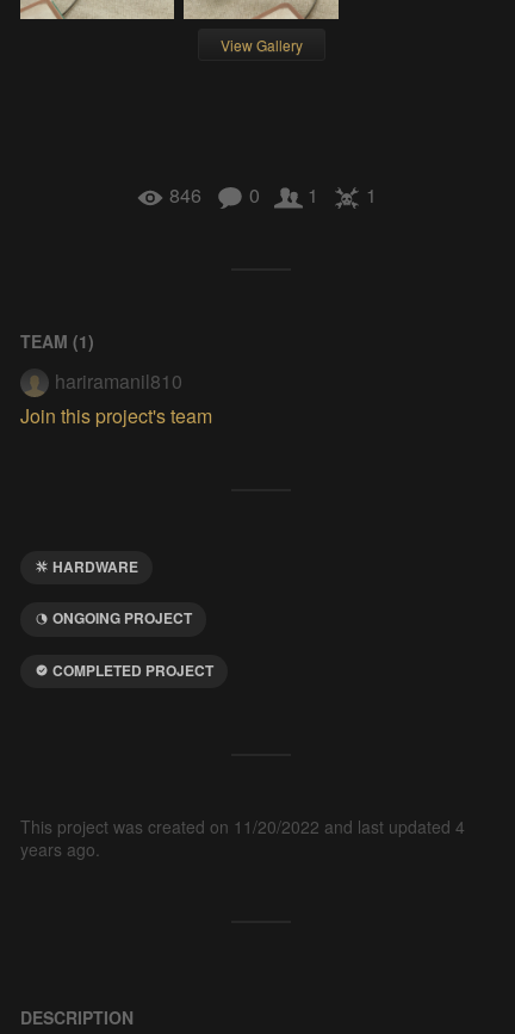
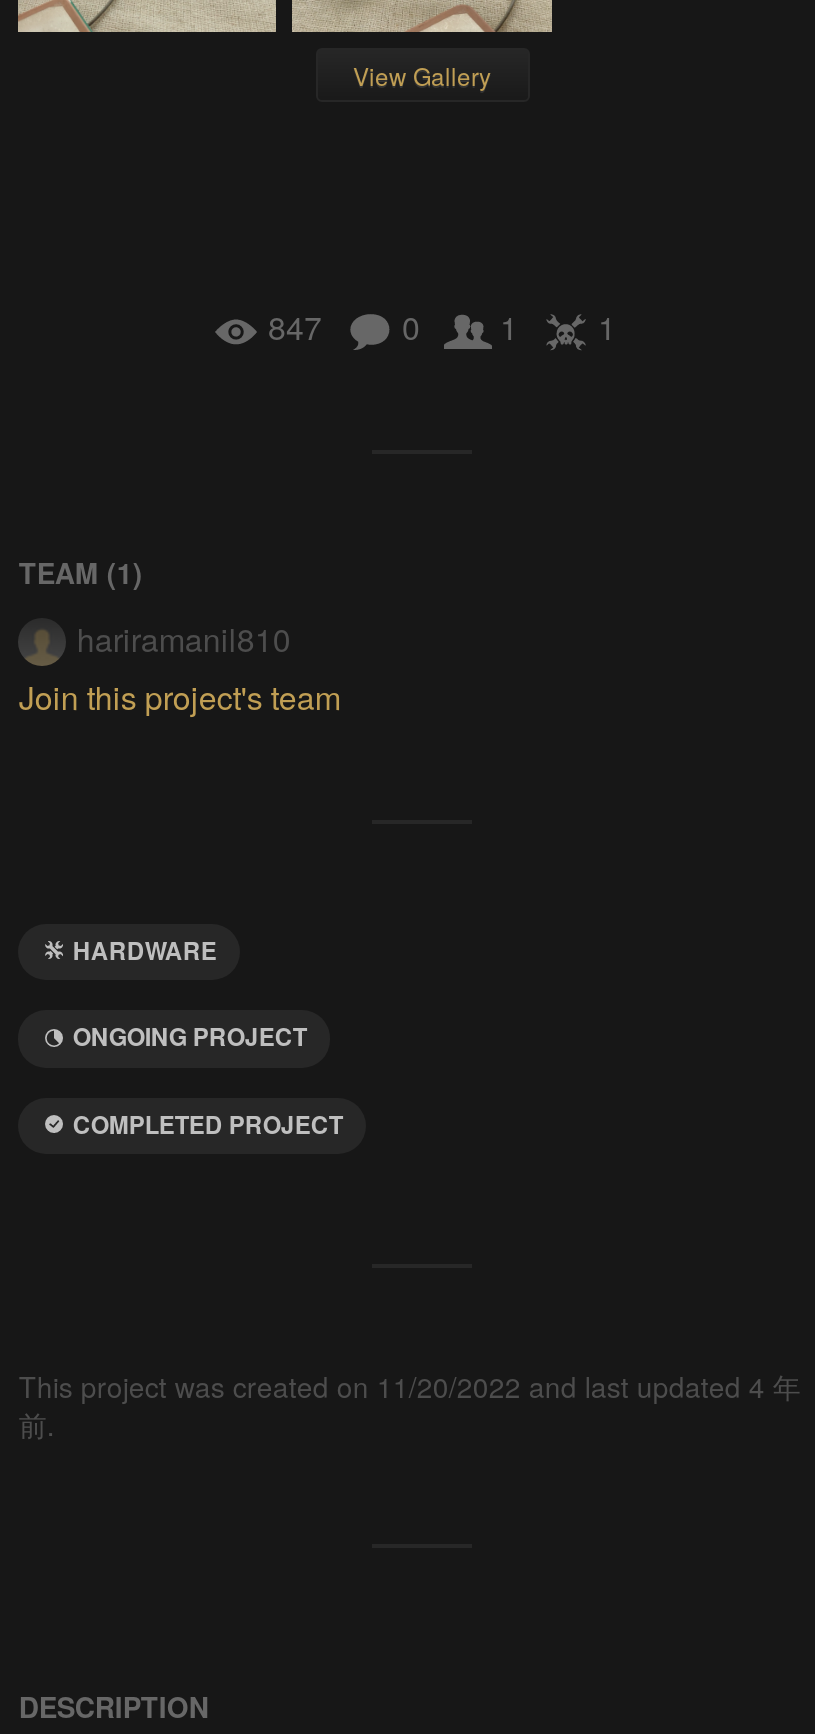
- 846 0 1 1
+ 847 0 1 1

- This project was created on 11/20/2022 and last updated 4
- years ago.
+ This project was created on 11/20/2022 and last updated 4 年
+ 前.
